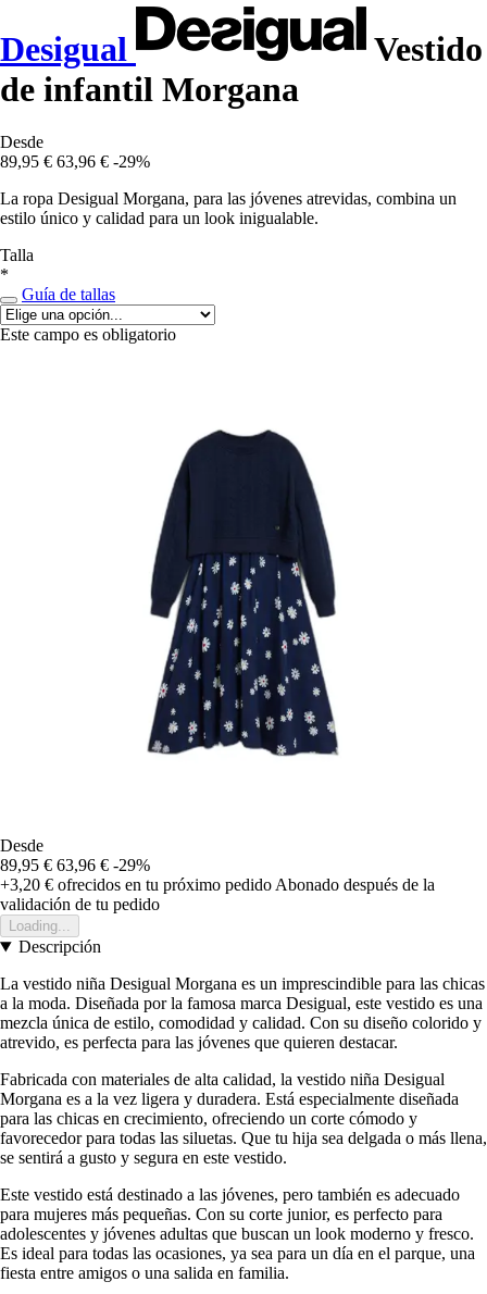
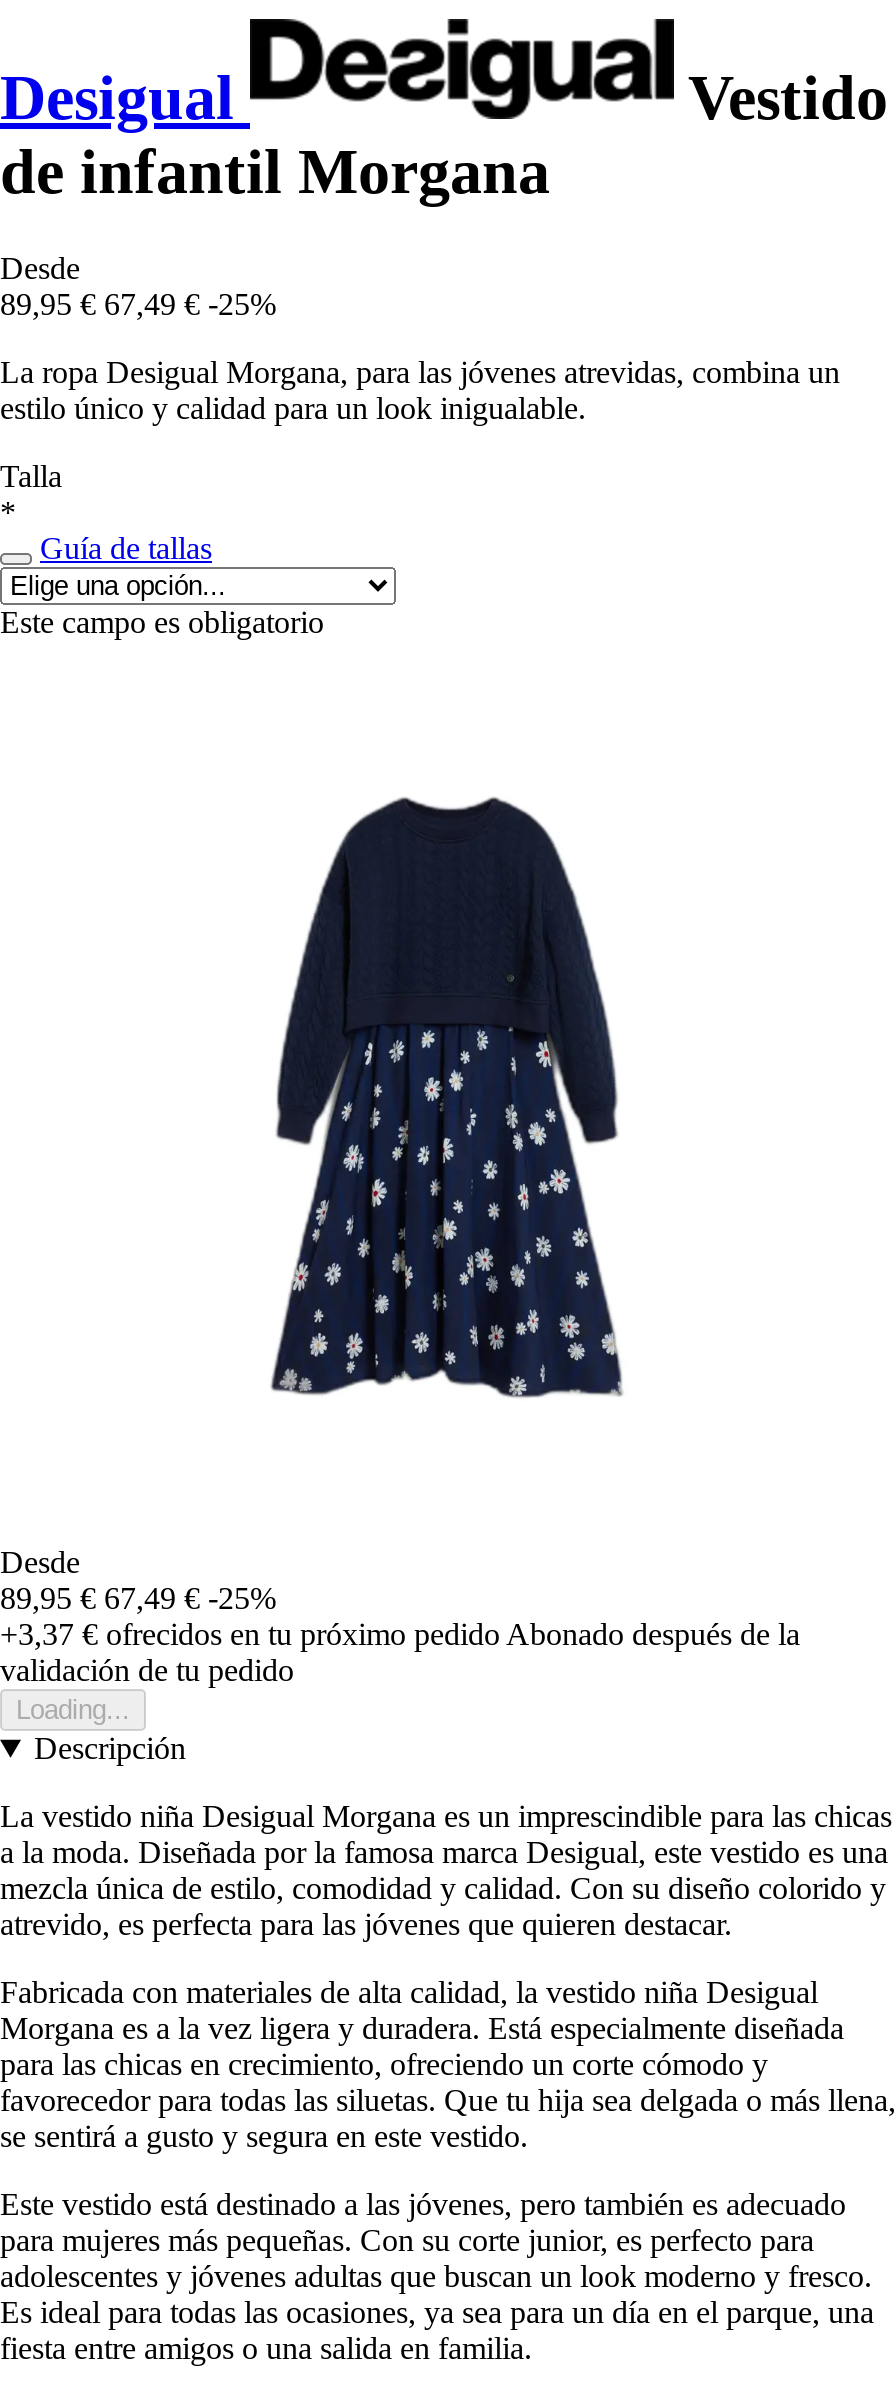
- 89,95 € 63,96 € -29%
+ 89,95 € 67,49 € -25%

- 89,95 € 63,96 € -29%
+ 89,95 € 67,49 € -25%

- +3,20 €ofrecidos en tu próximo pedido Abonado después de la
+ +3,37 €ofrecidos en tu próximo pedido Abonado después de la
